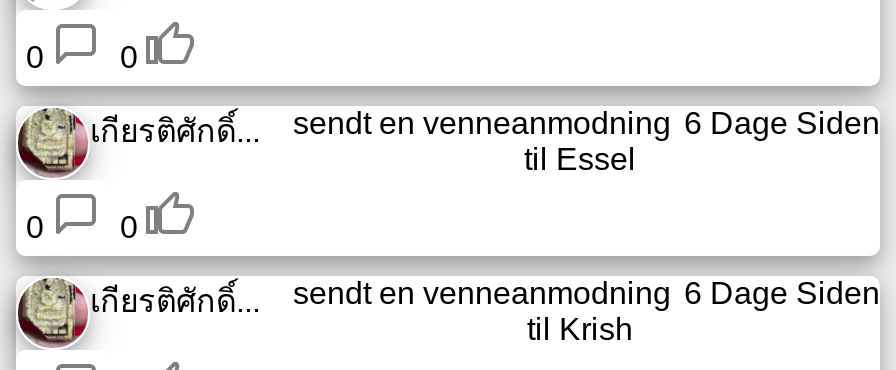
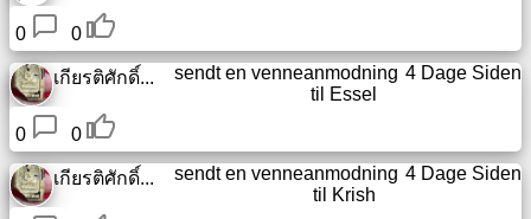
- เกียรติศักดิ์... sendt en venneanmodning 6 Dage Siden
+ เกียรติศักดิ์... sendt en venneanmodning 4 Dage Siden

- เกียรติศักดิ์... sendt en venneanmodning 6 Dage Siden
+ เกียรติศักดิ์... sendt en venneanmodning 4 Dage Siden
